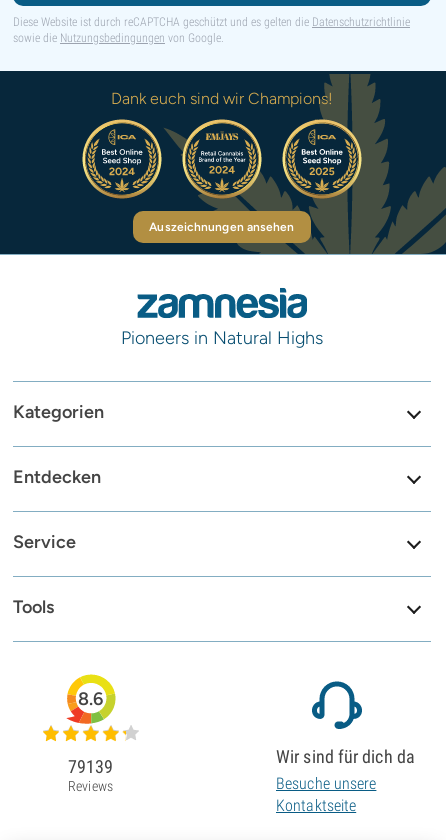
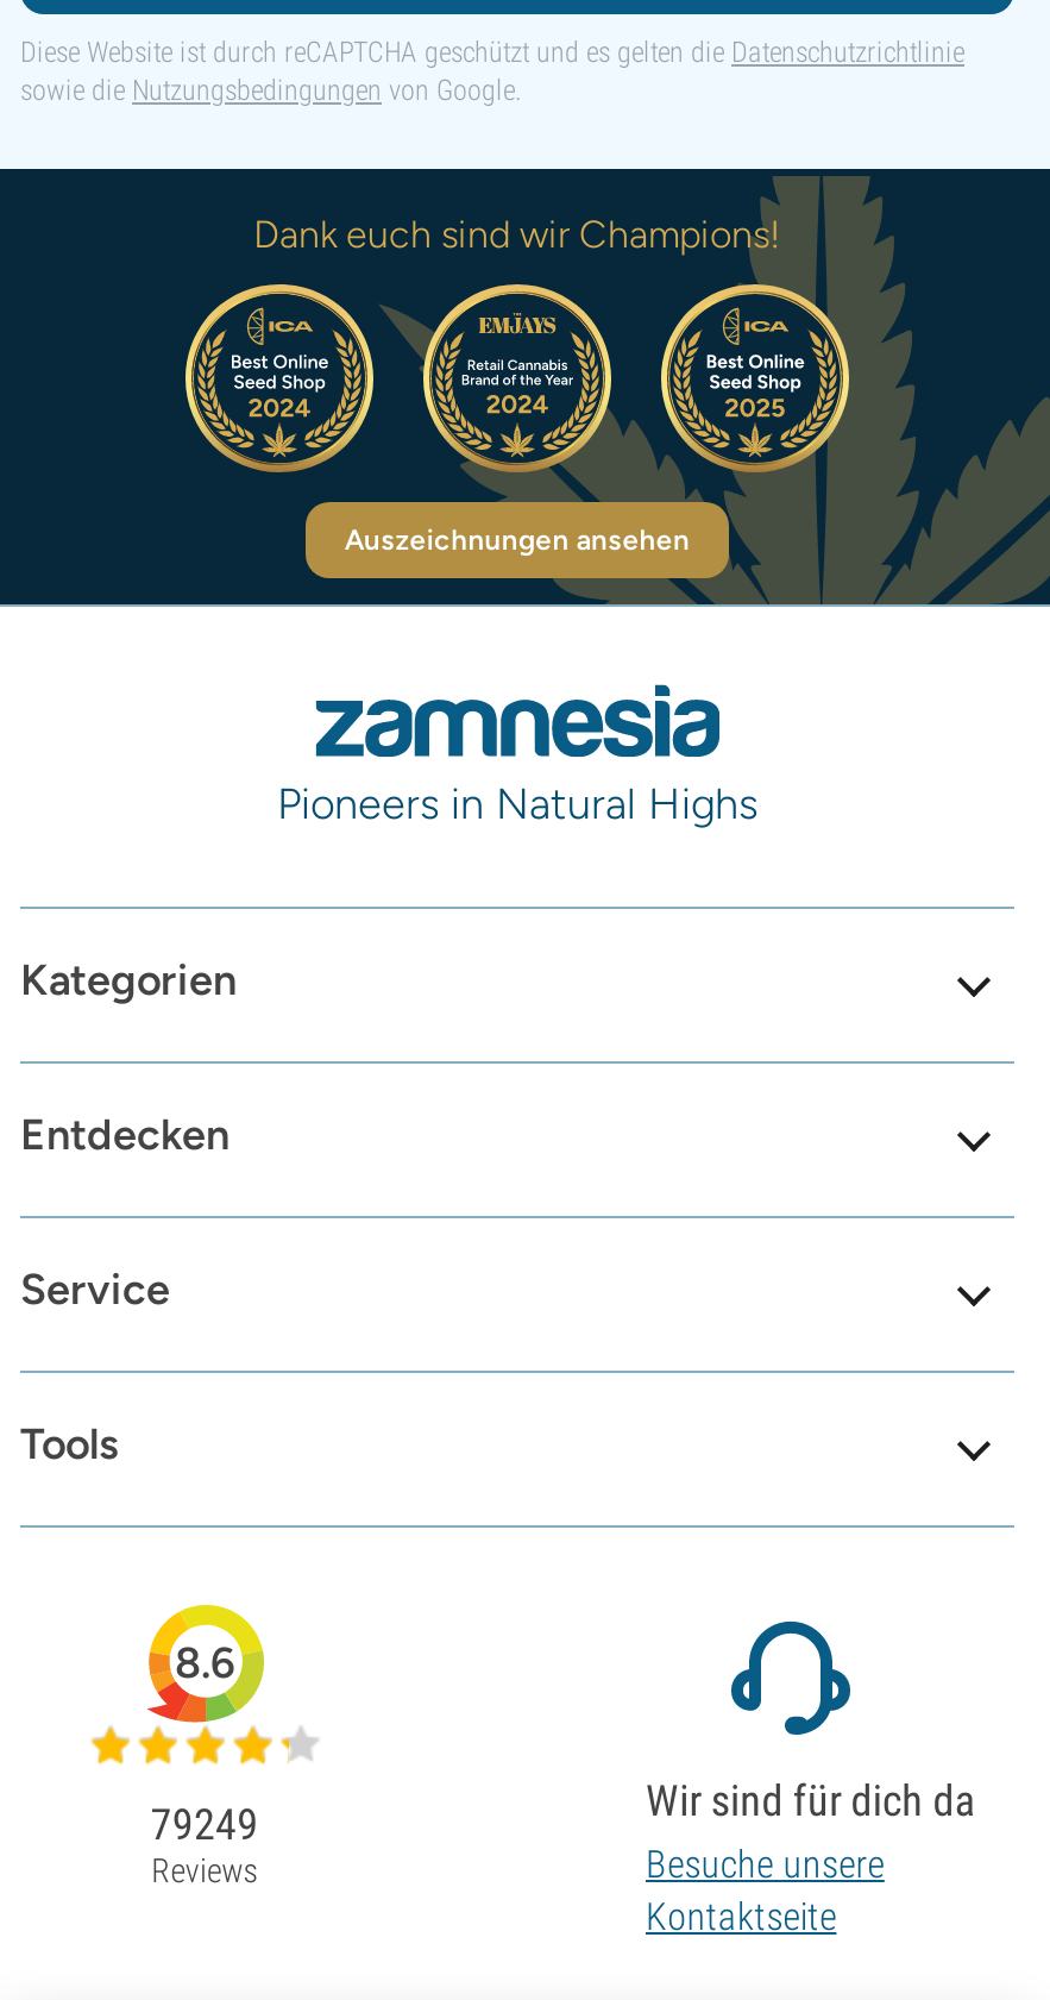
- 79139
+ 79249
